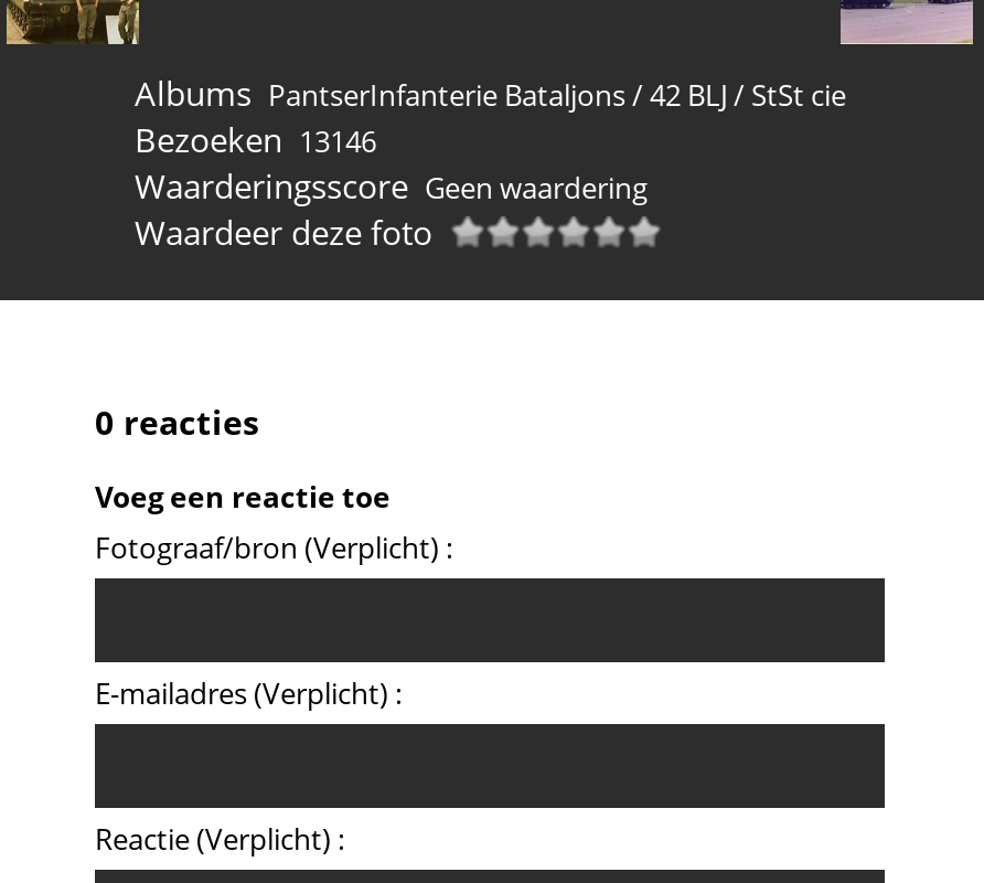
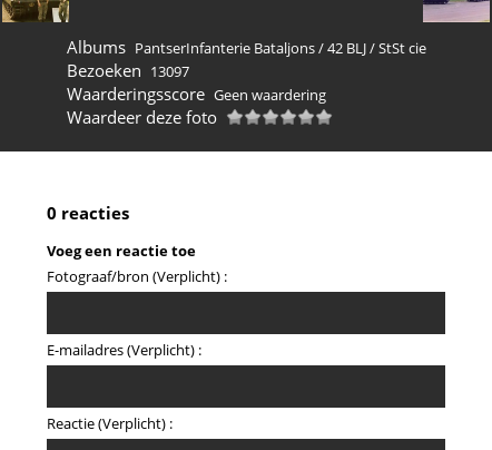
- Bezoeken 13146
+ Bezoeken 13097
